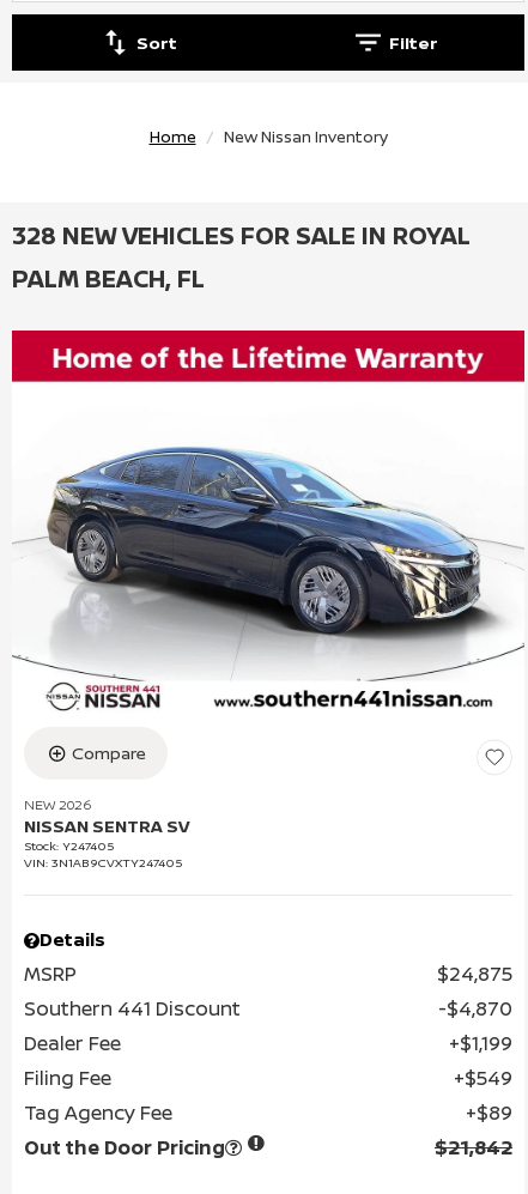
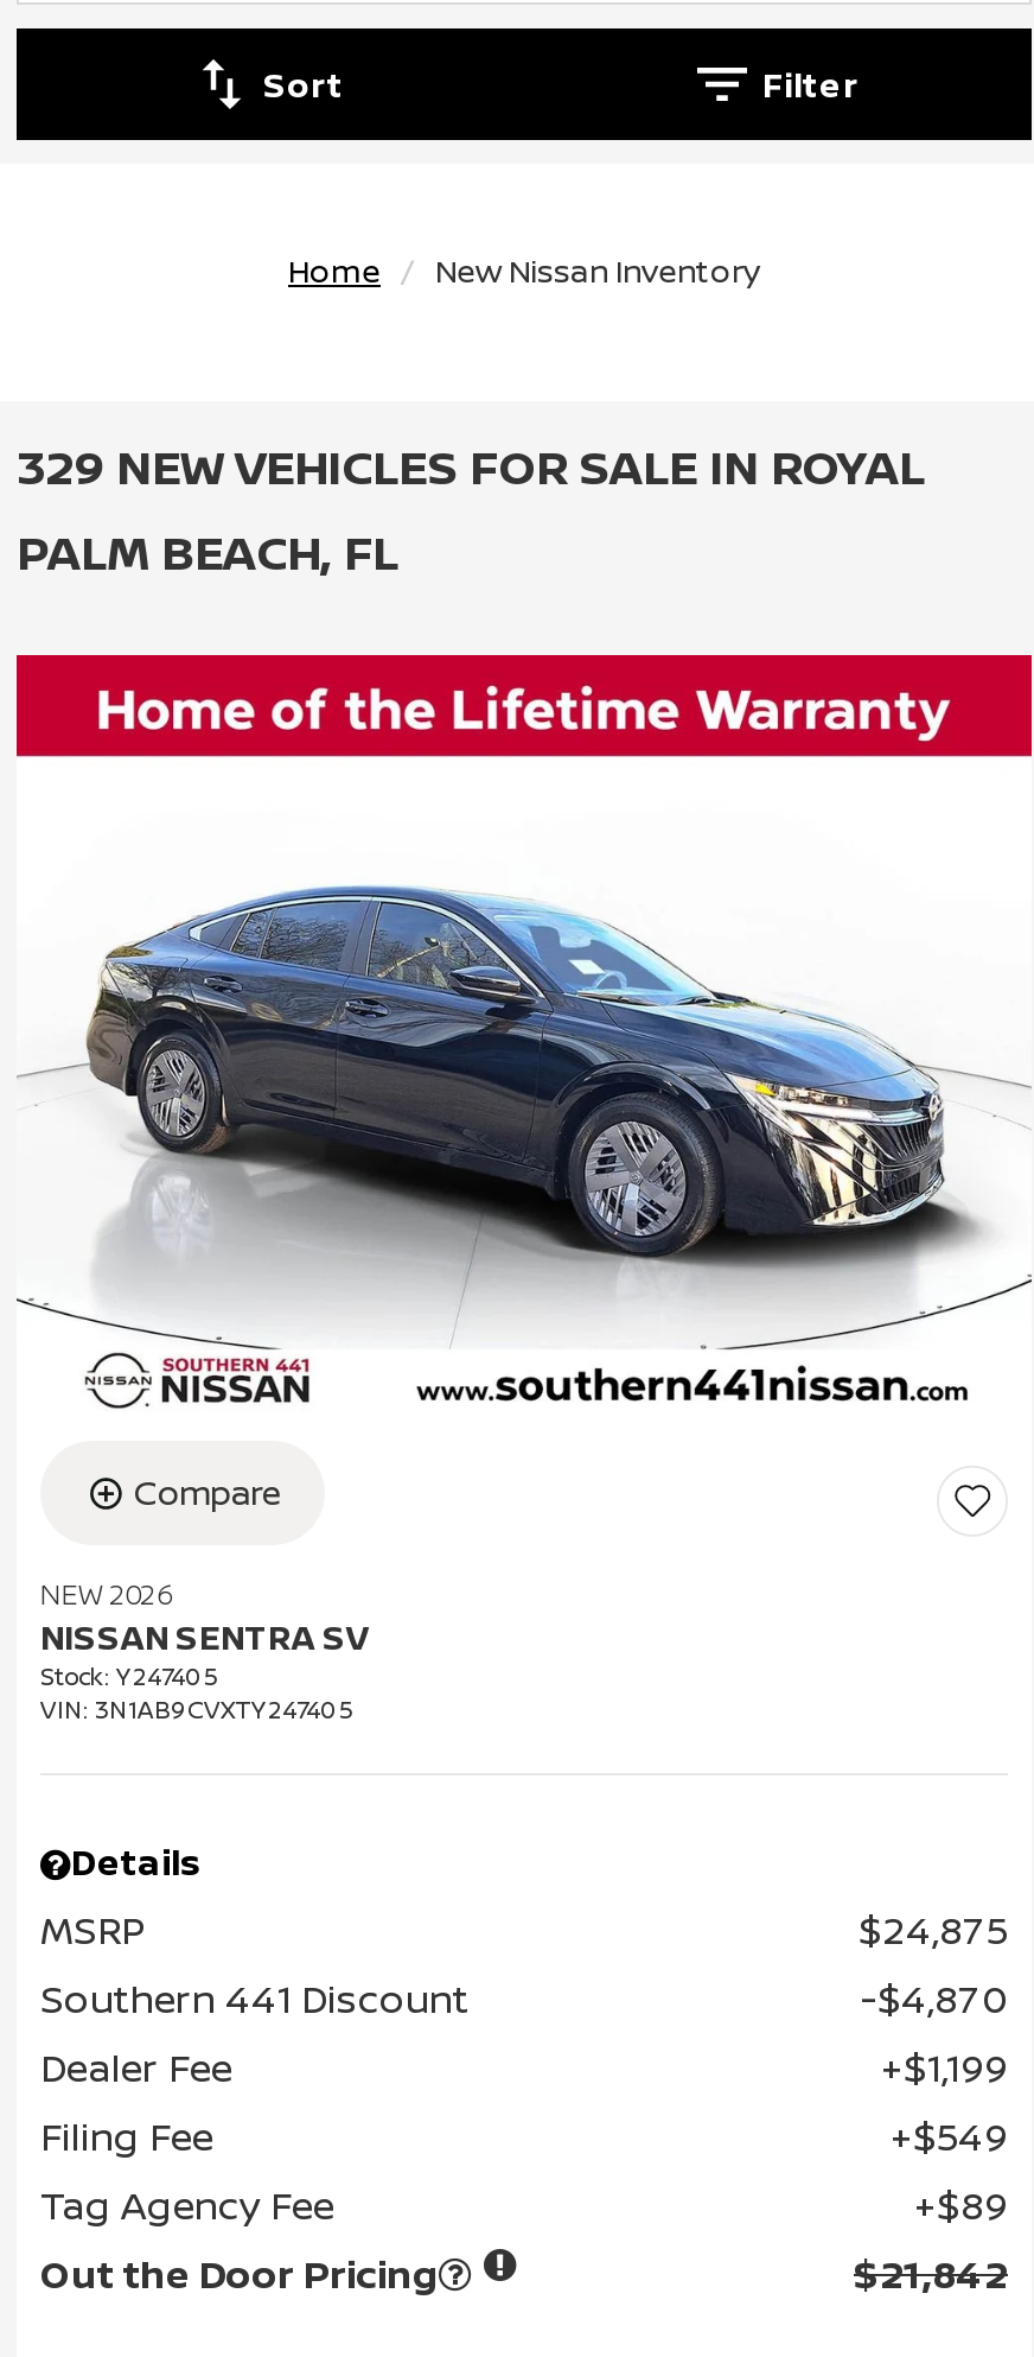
- 328 NEW VEHICLES FOR SALE IN ROYAL
+ 329 NEW VEHICLES FOR SALE IN ROYAL
